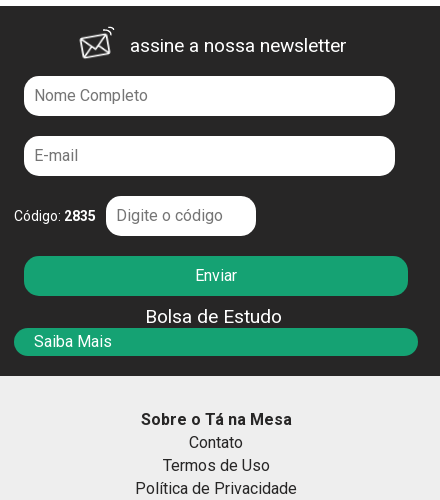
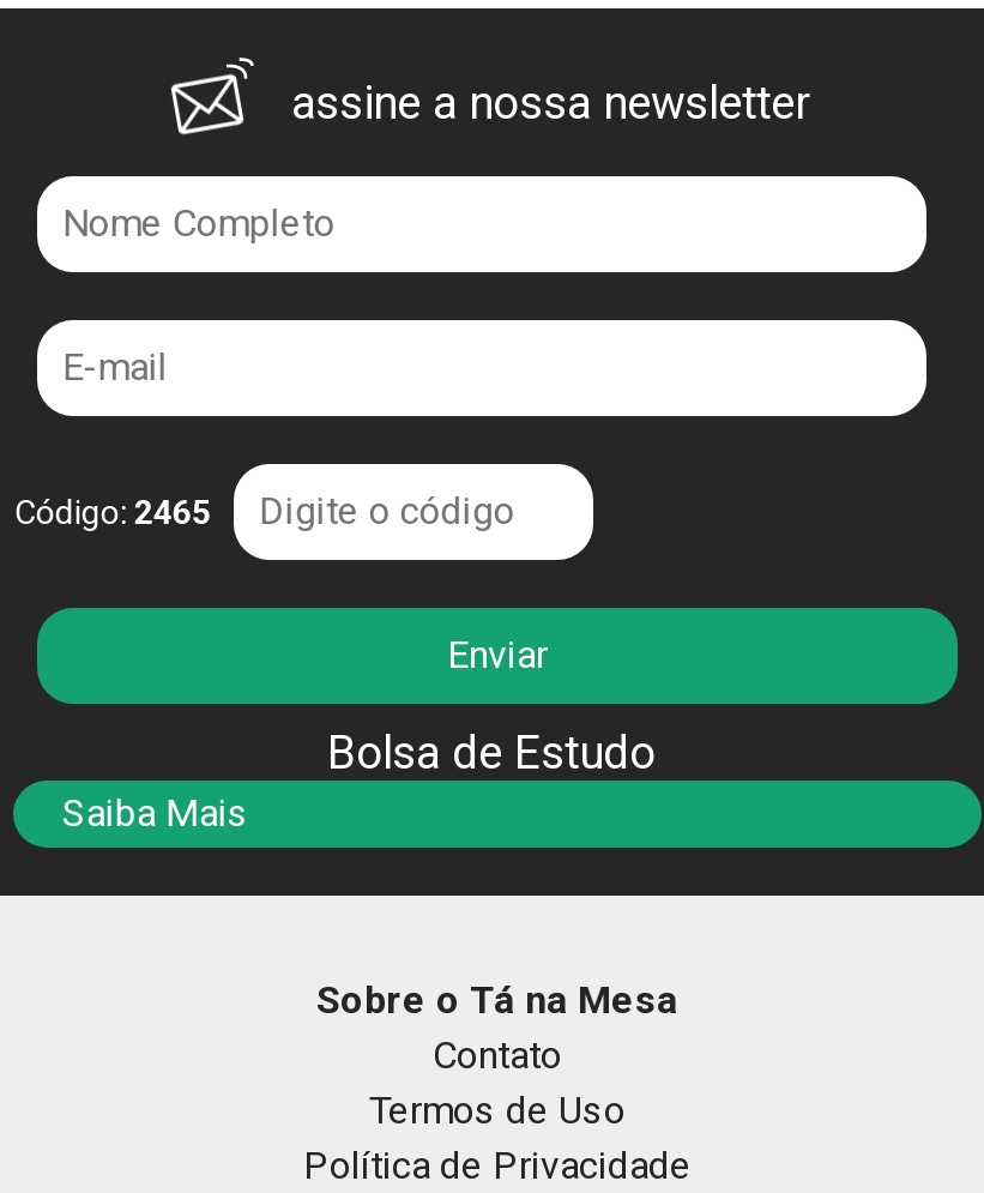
- Código: 2835
+ Código: 2465
